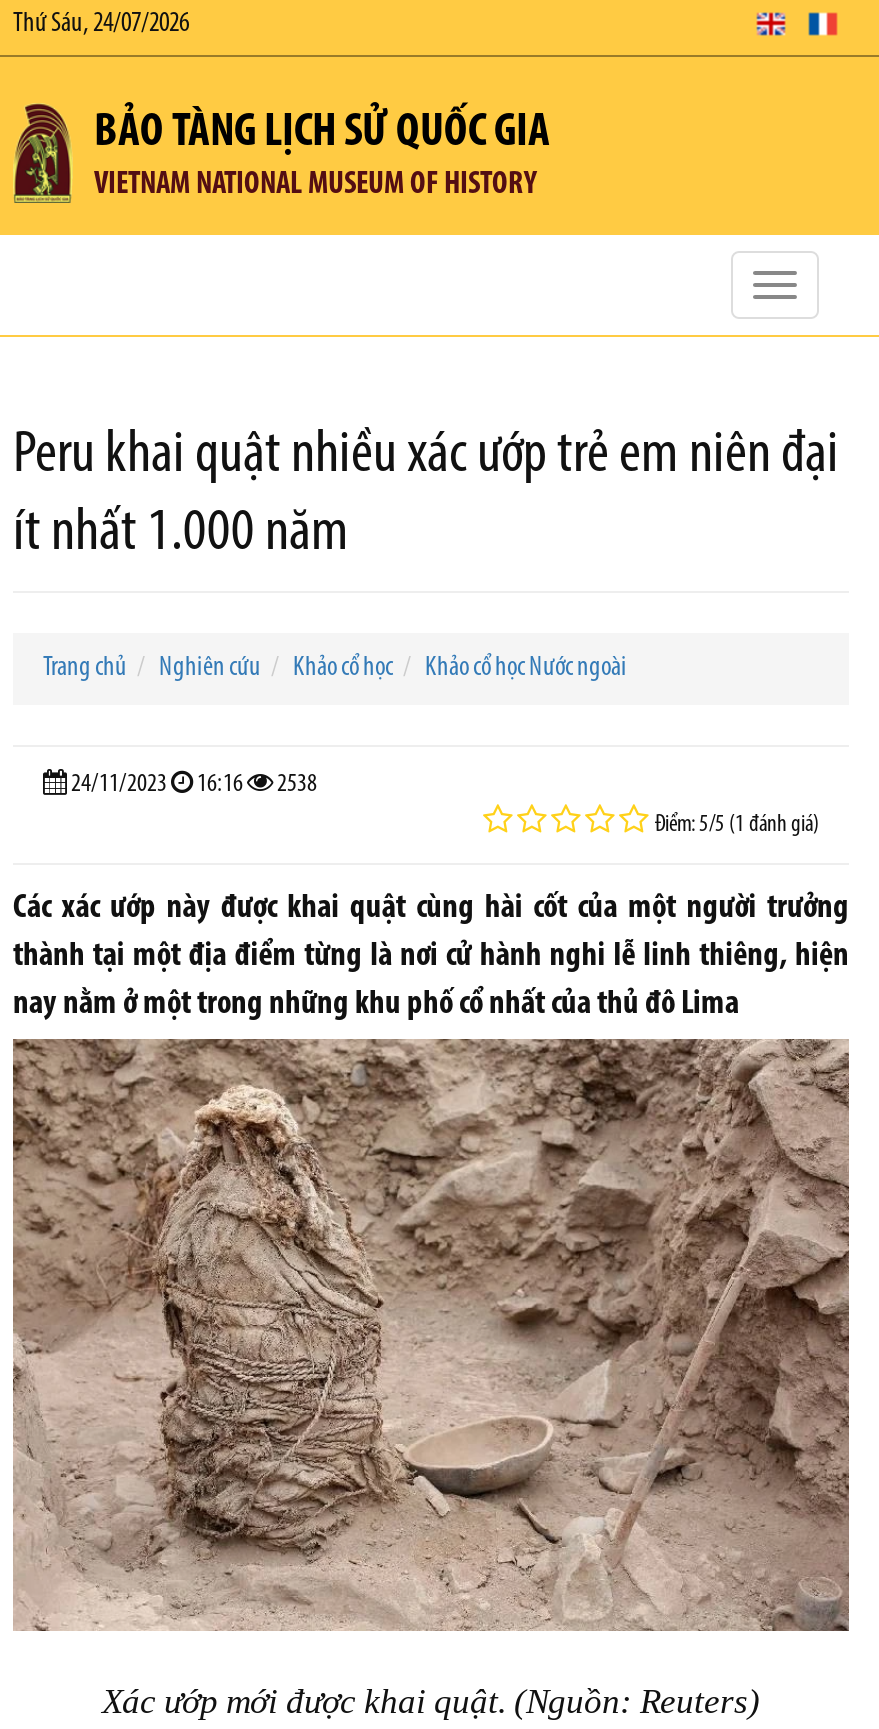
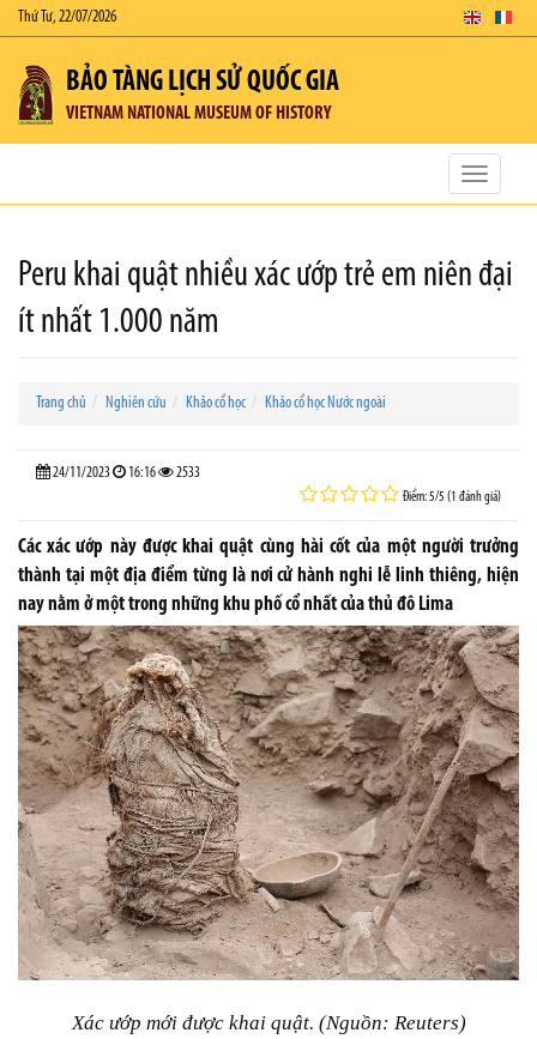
- Thứ Sáu, 24/07/2026
+ Thứ Tư, 22/07/2026

- 24/11/2023 16:16 2538
+ 24/11/2023 16:16 2533
